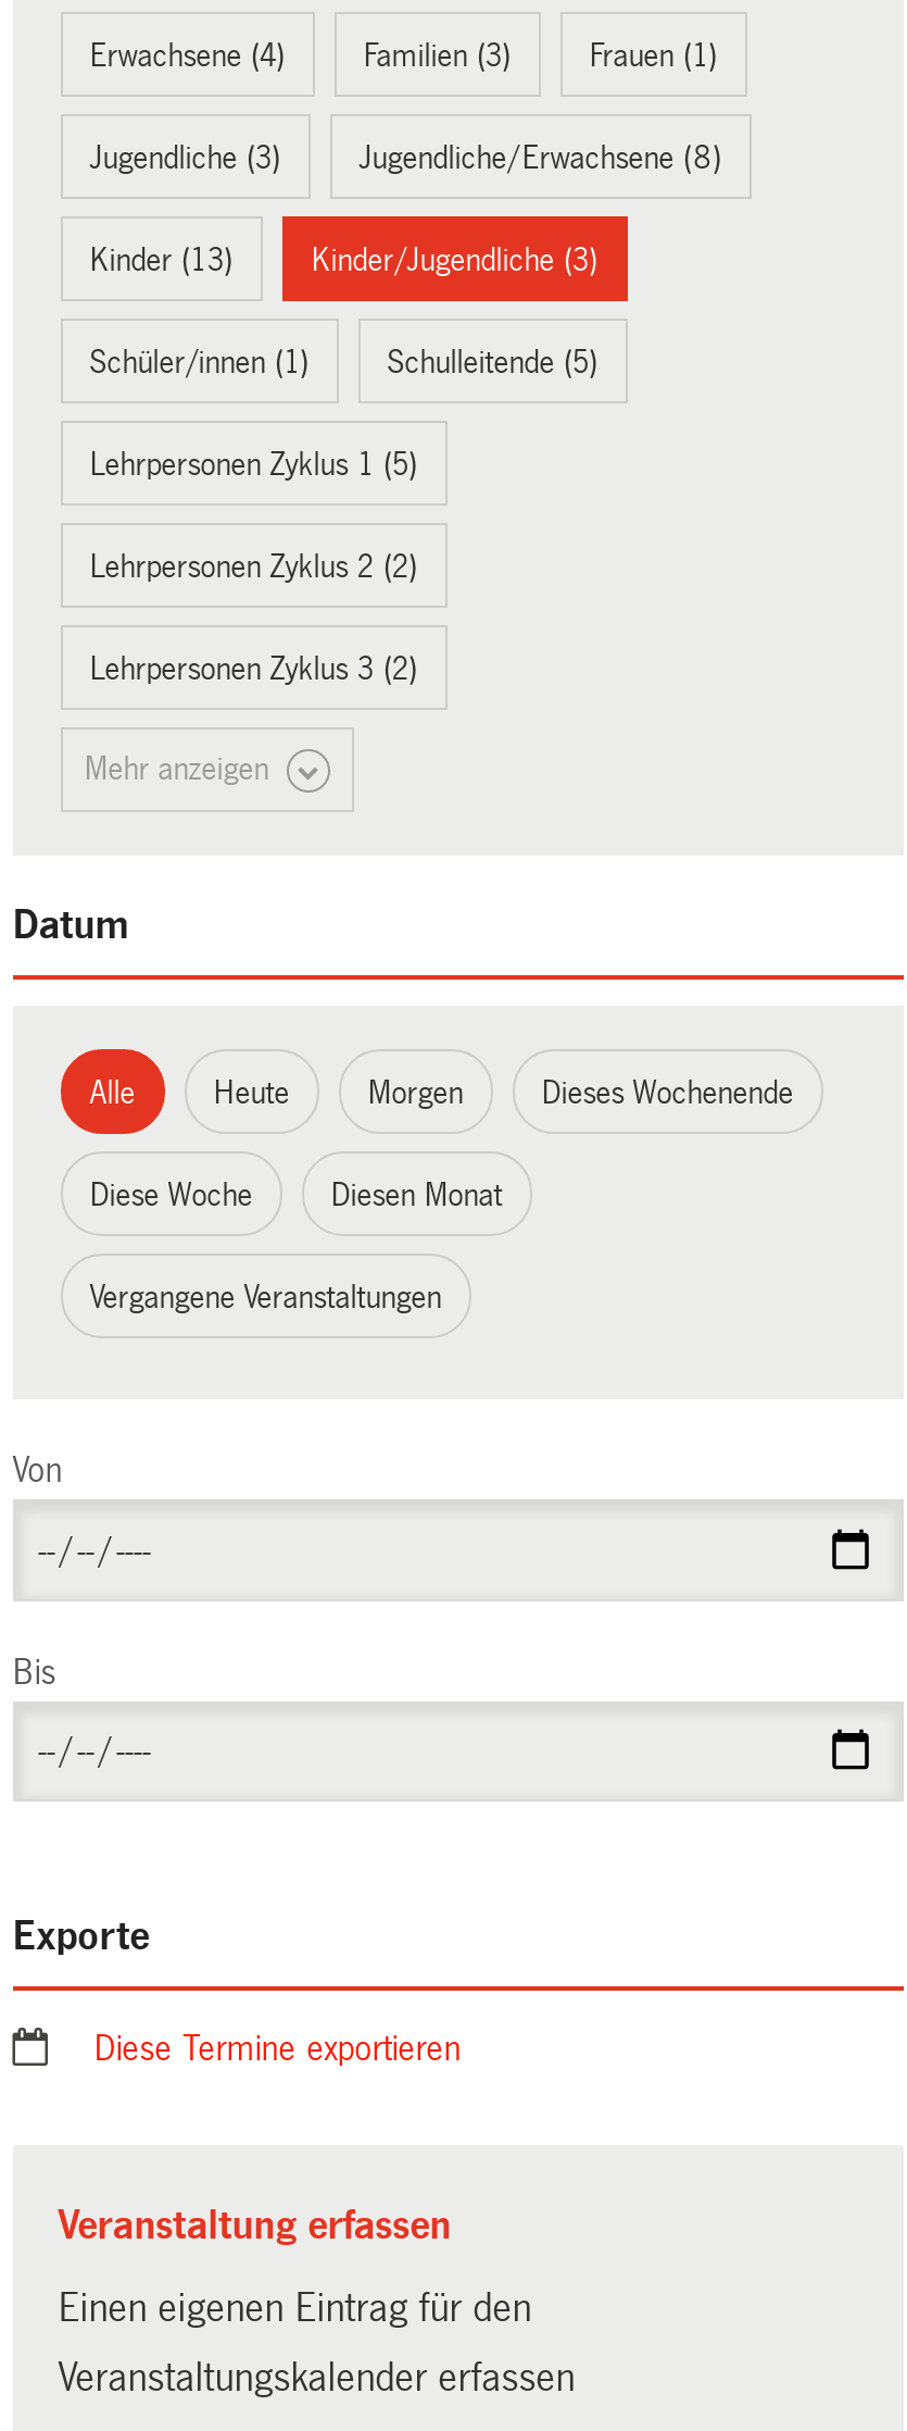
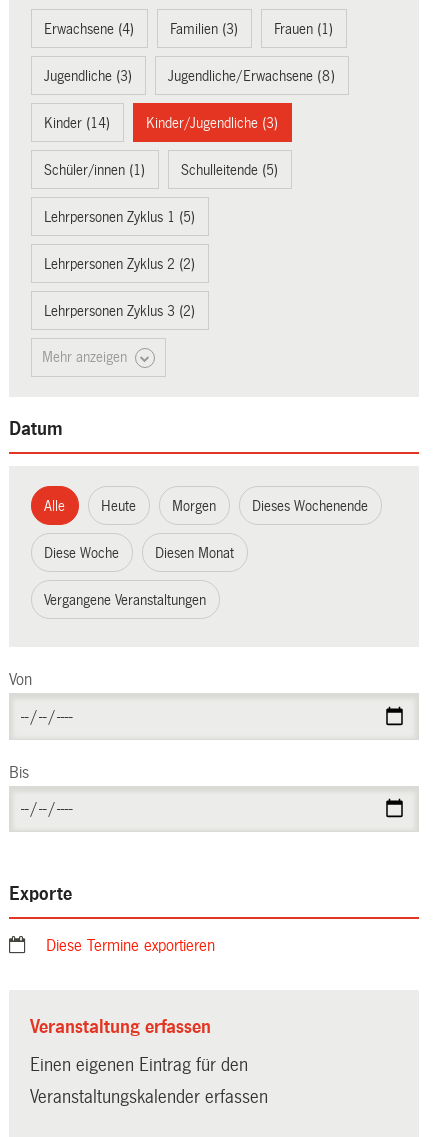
- Kinder (13)
+ Kinder (14)
